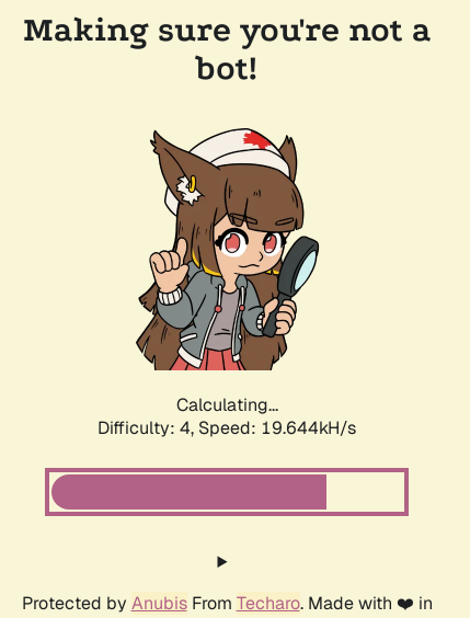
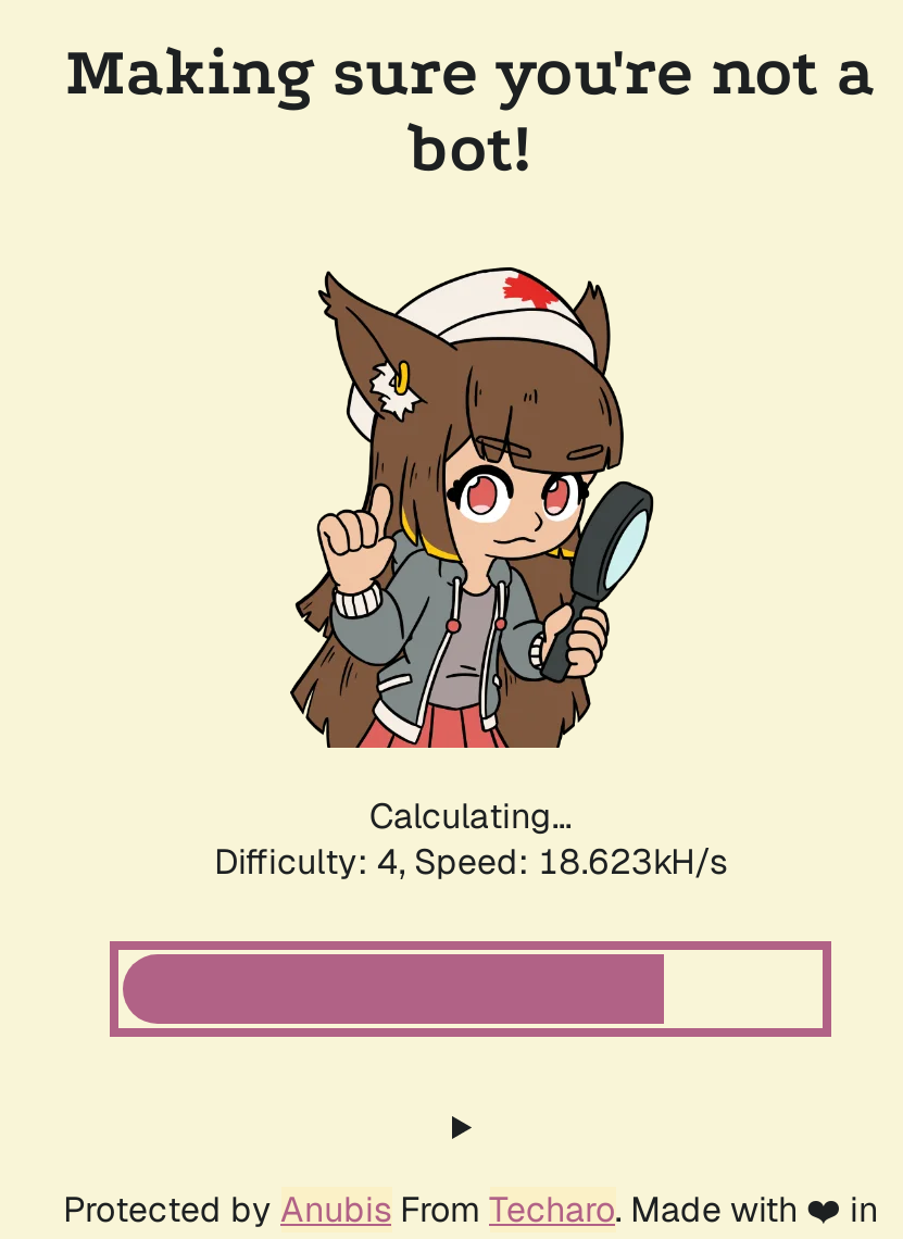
- Difficulty: 4, Speed: 19.644kH/s
+ Difficulty: 4, Speed: 18.623kH/s
